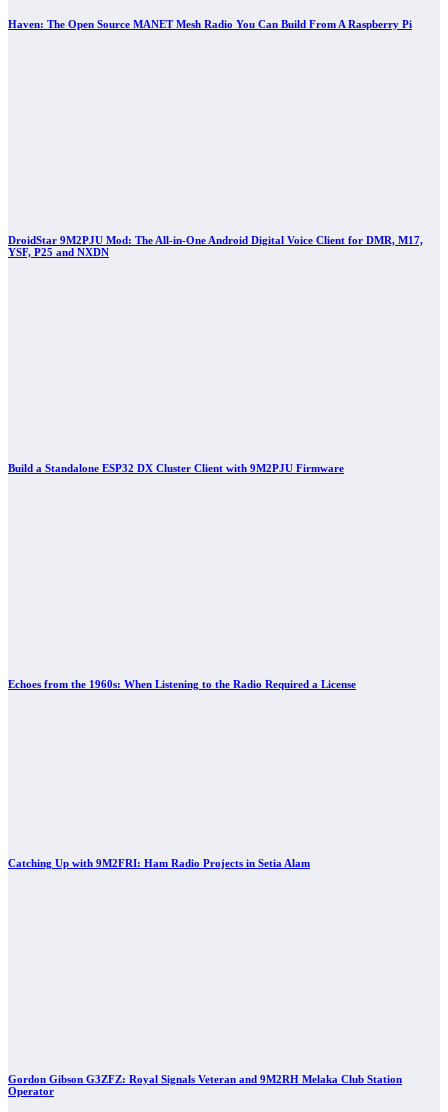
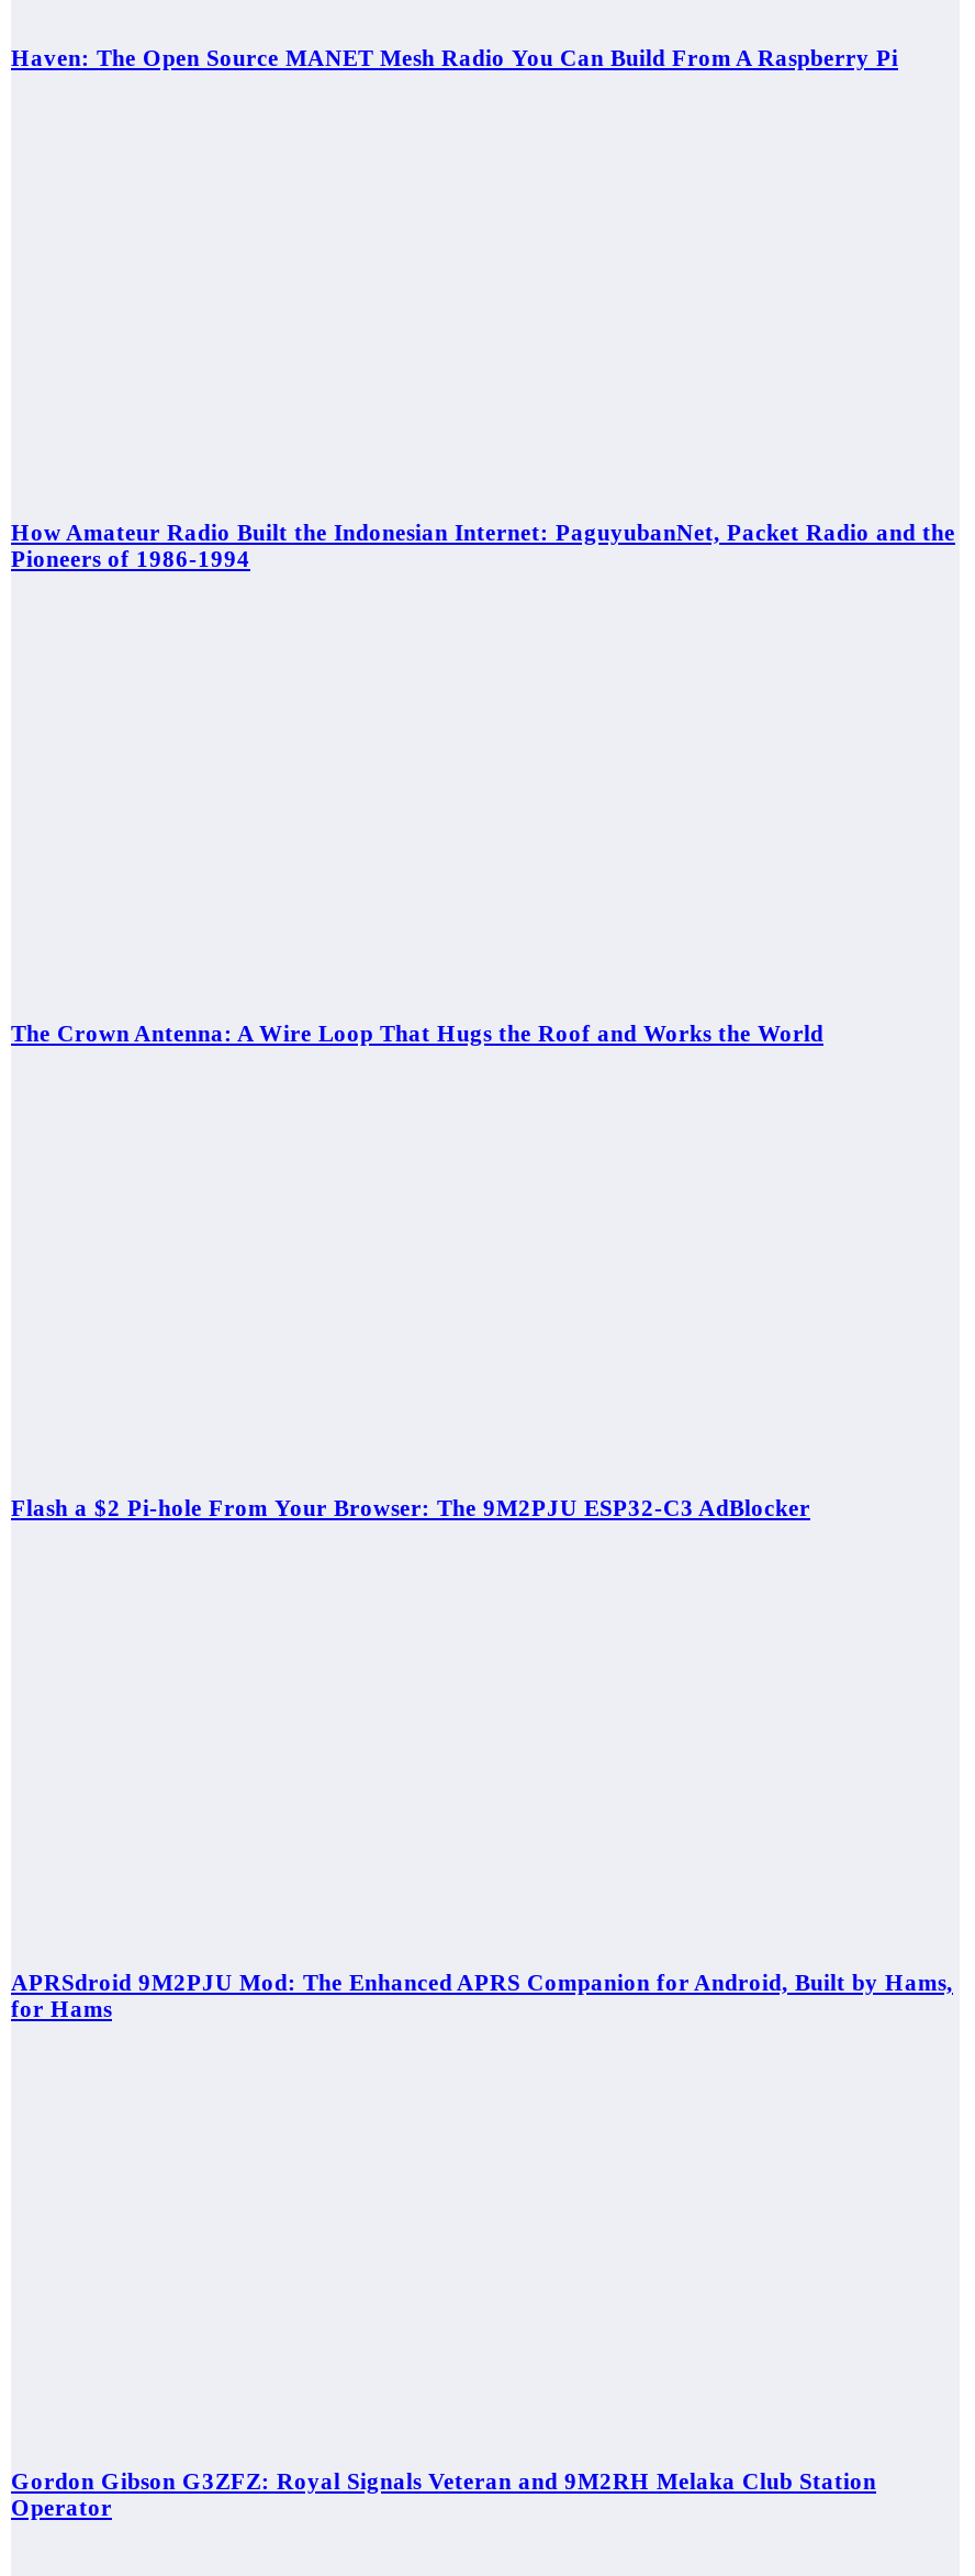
- DroidStar 9M2PJU Mod: The All-in-One Android Digital Voice Client for DMR, M17,
- YSF, P25 and NXDN
+ How Amateur Radio Built the Indonesian Internet: PaguyubanNet, Packet Radio and the
+ Pioneers of 1986-1994

- Build a Standalone ESP32 DX Cluster Client with 9M2PJU Firmware
+ The Crown Antenna: A Wire Loop That Hugs the Roof and Works the World

- Echoes from the 1960s: When Listening to the Radio Required a License
+ Flash a $2 Pi-hole From Your Browser: The 9M2PJU ESP32-C3 AdBlocker

- Catching Up with 9M2FRI: Ham Radio Projects in Setia Alam
+ APRSdroid 9M2PJU Mod: The Enhanced APRS Companion for Android, Built by Hams,
+ for Hams
